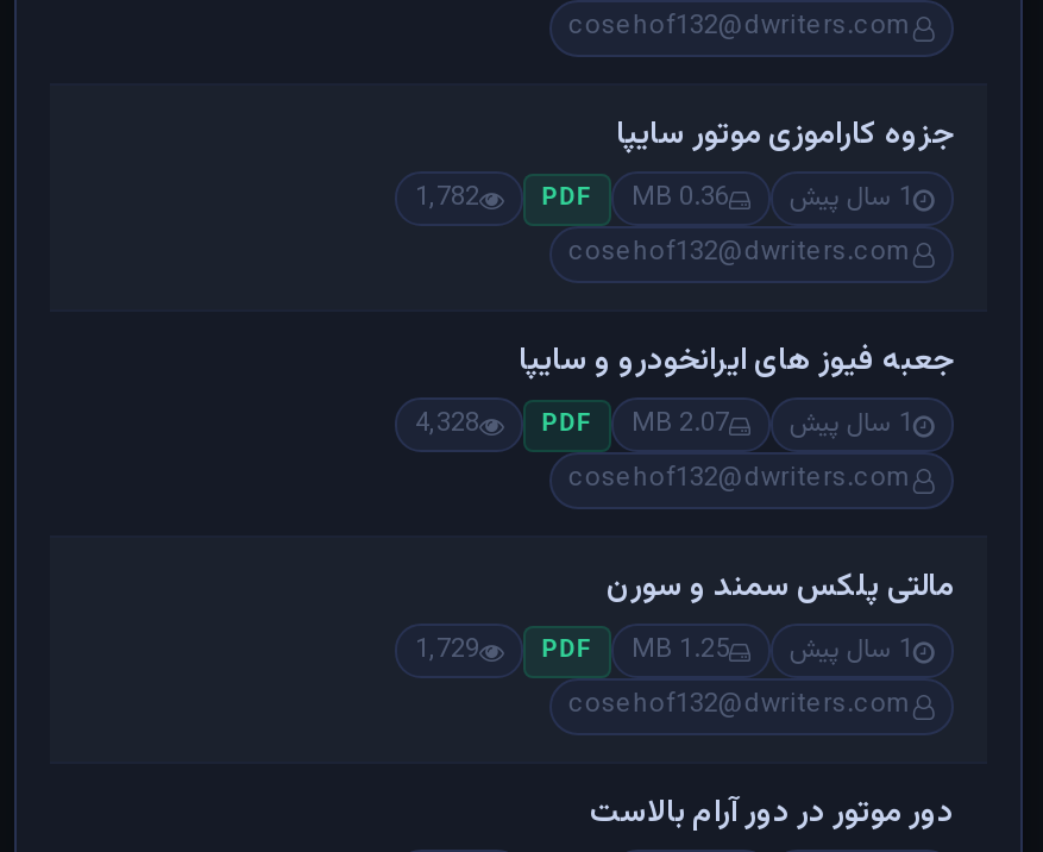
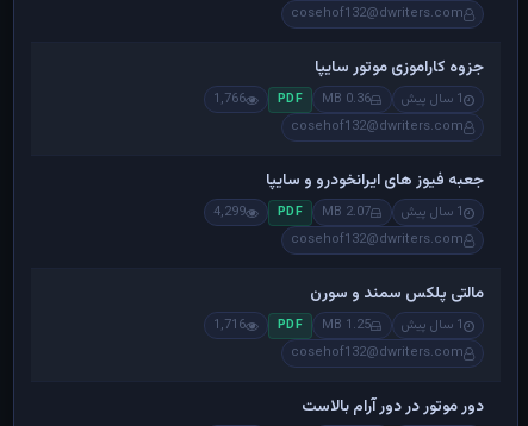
- 1,782 PDF
+ 1,766 PDF

- 4,328 PDF
+ 4,299 PDF

- 1,729 PDF
+ 1,716 PDF
